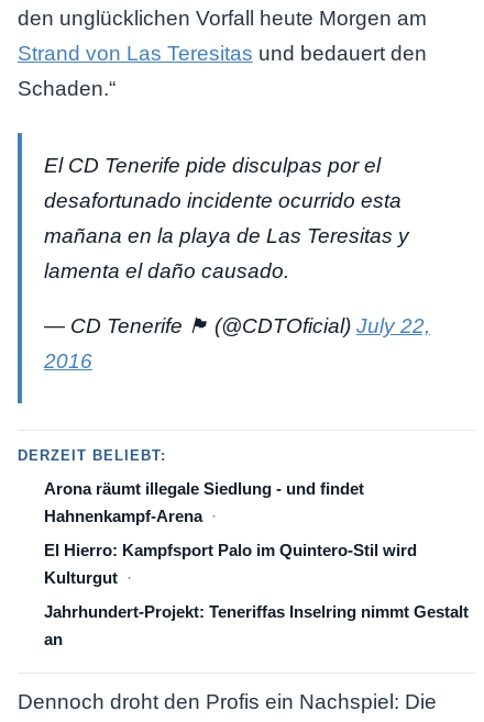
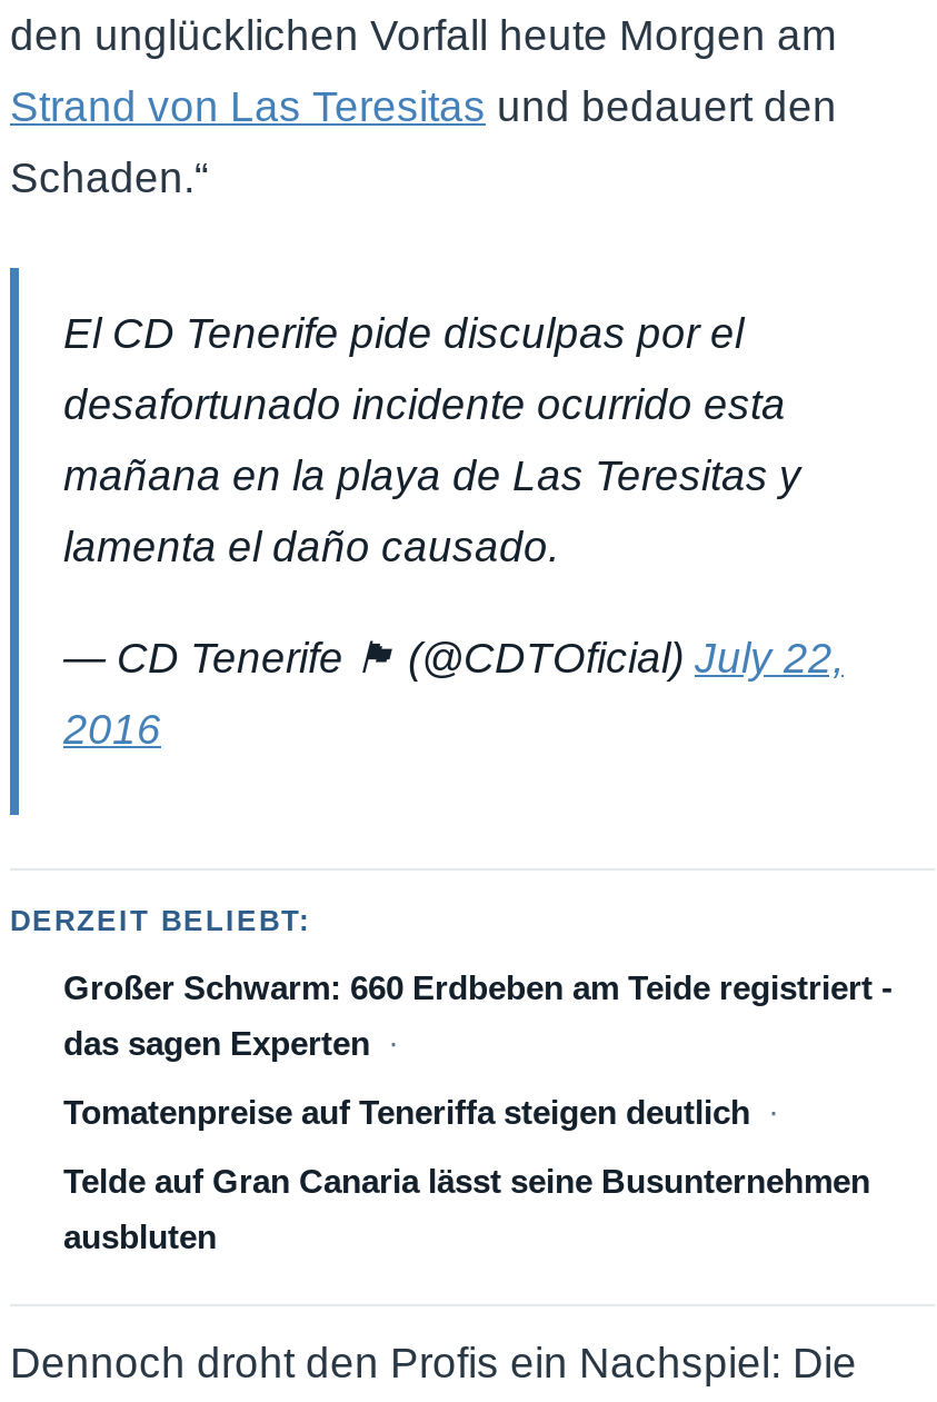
- Arona räumt illegale Siedlung - und findet
- Hahnenkampf-Arena
- El Hierro: Kampfsport Palo im Quintero-Stil wird
- Kulturgut
- Jahrhundert-Projekt: Teneriffas Inselring nimmt Gestalt
- an
+ Großer Schwarm: 660 Erdbeben am Teide registriert -
+ das sagen Experten
+ Tomatenpreise auf Teneriffa steigen deutlich
+ Telde auf Gran Canaria lässt seine Busunternehmen
+ ausbluten
